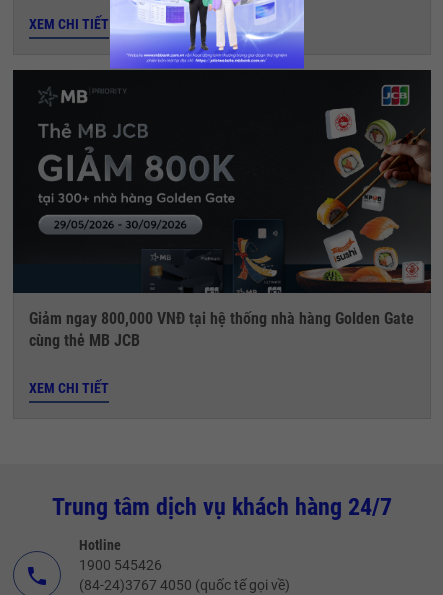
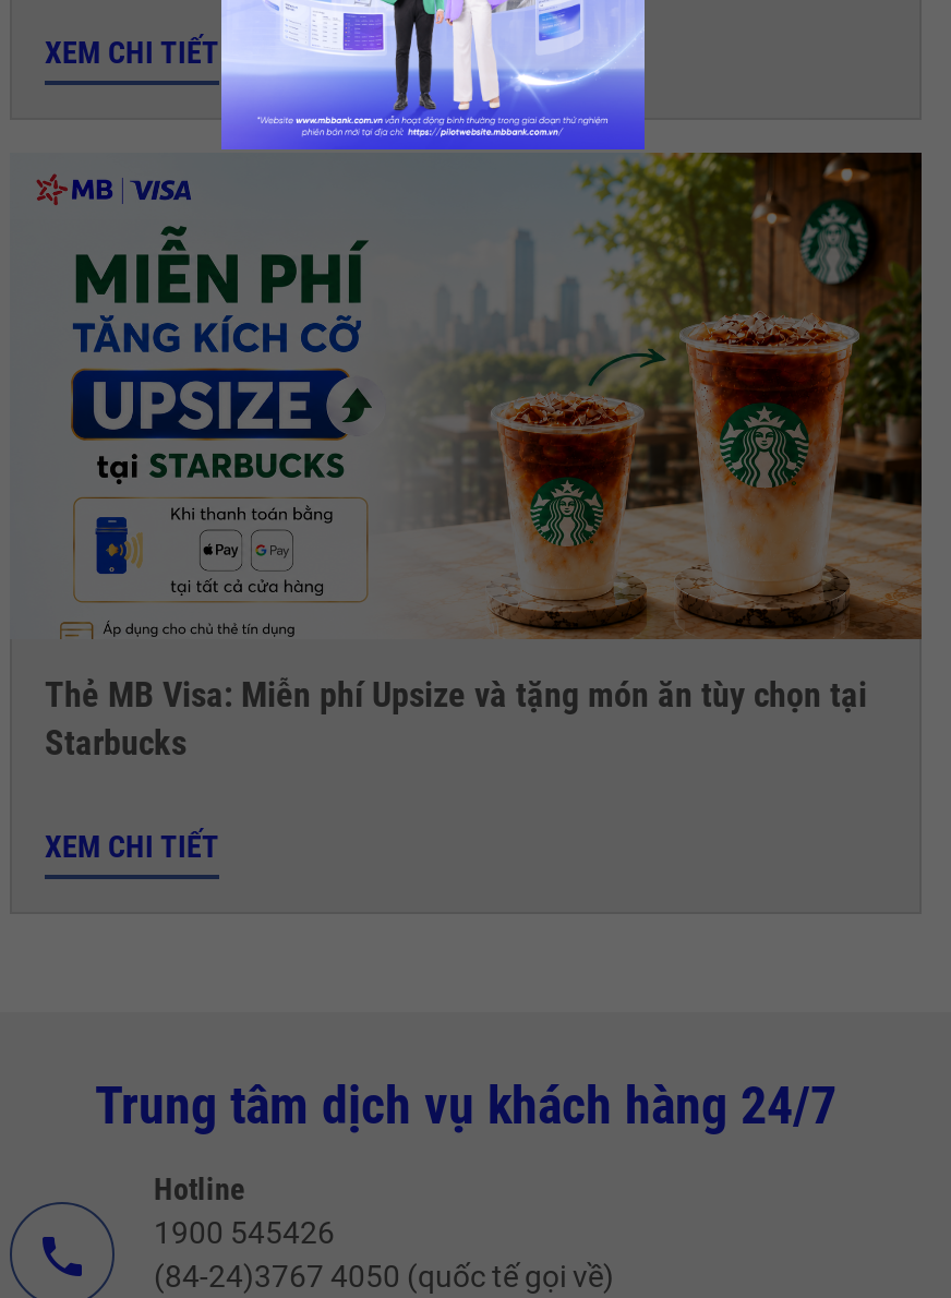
- [image]
- Giảm ngay 800,000 VNĐ tại hệ thống nhà hàng Golden Gate
- cùng thẻ MB JCB
+ [image]
+ Thẻ MB Visa: Miễn phí Upsize và tặng món ăn tùy chọn tại
+ Starbucks
